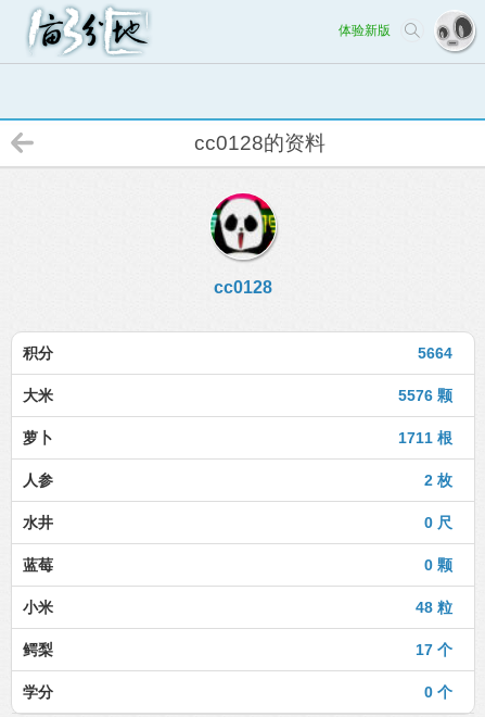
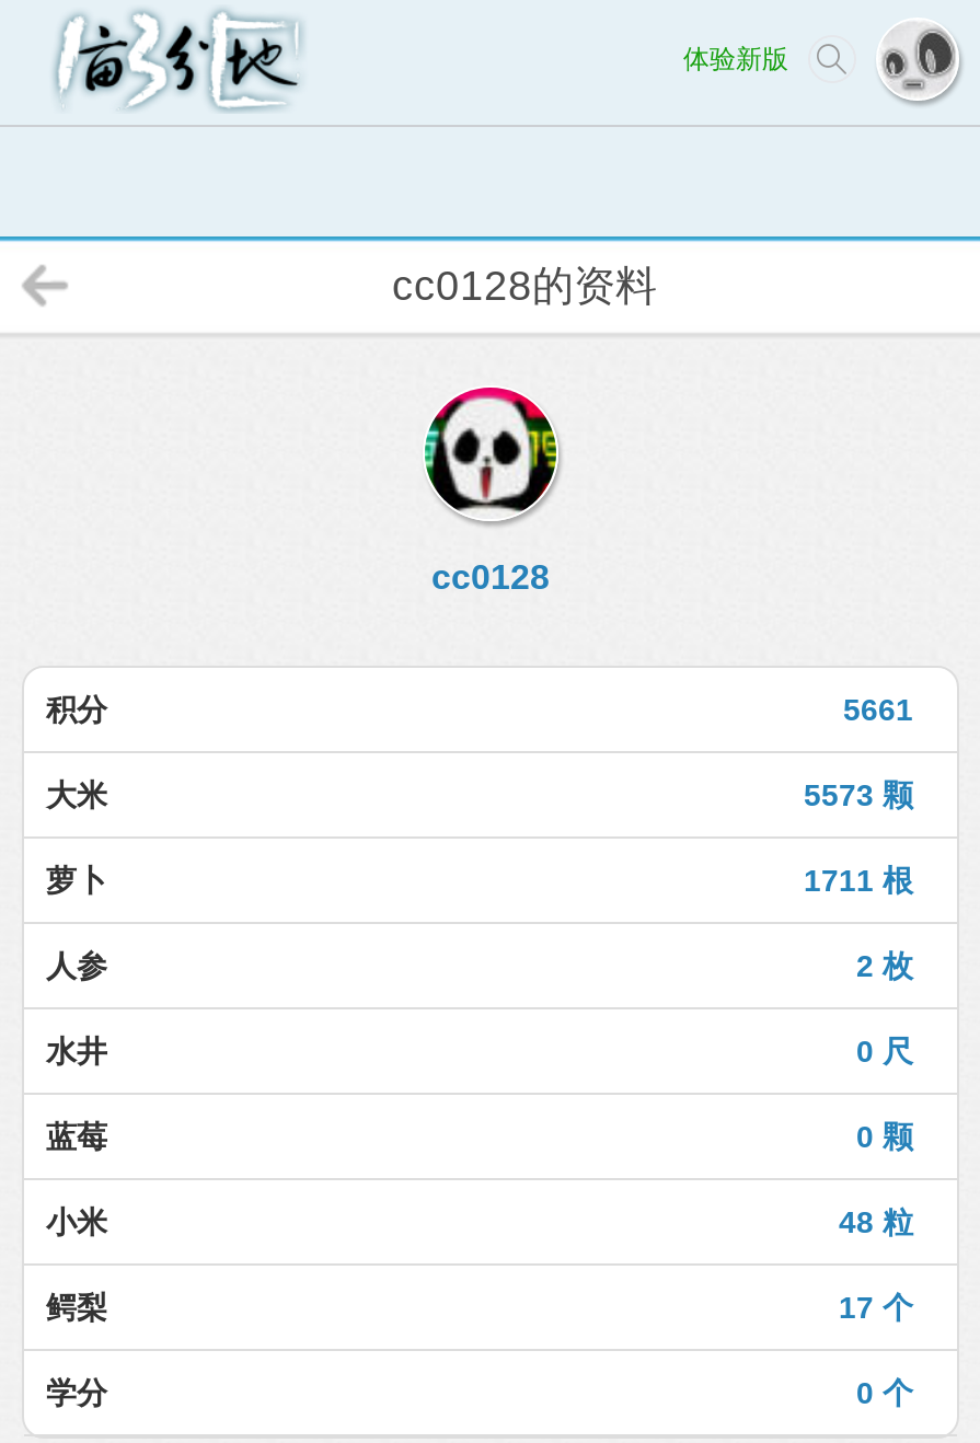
- 5664
+ 5661

- 5576 颗
+ 5573 颗
